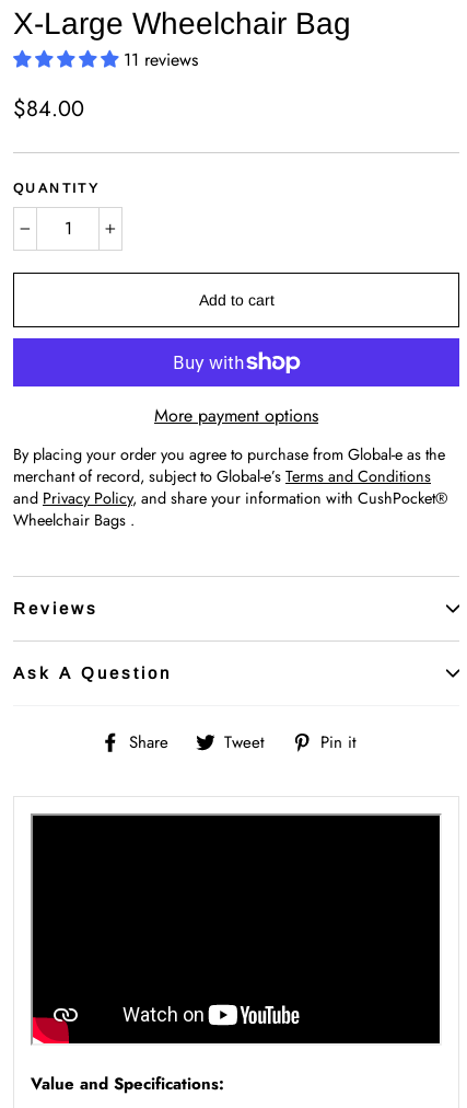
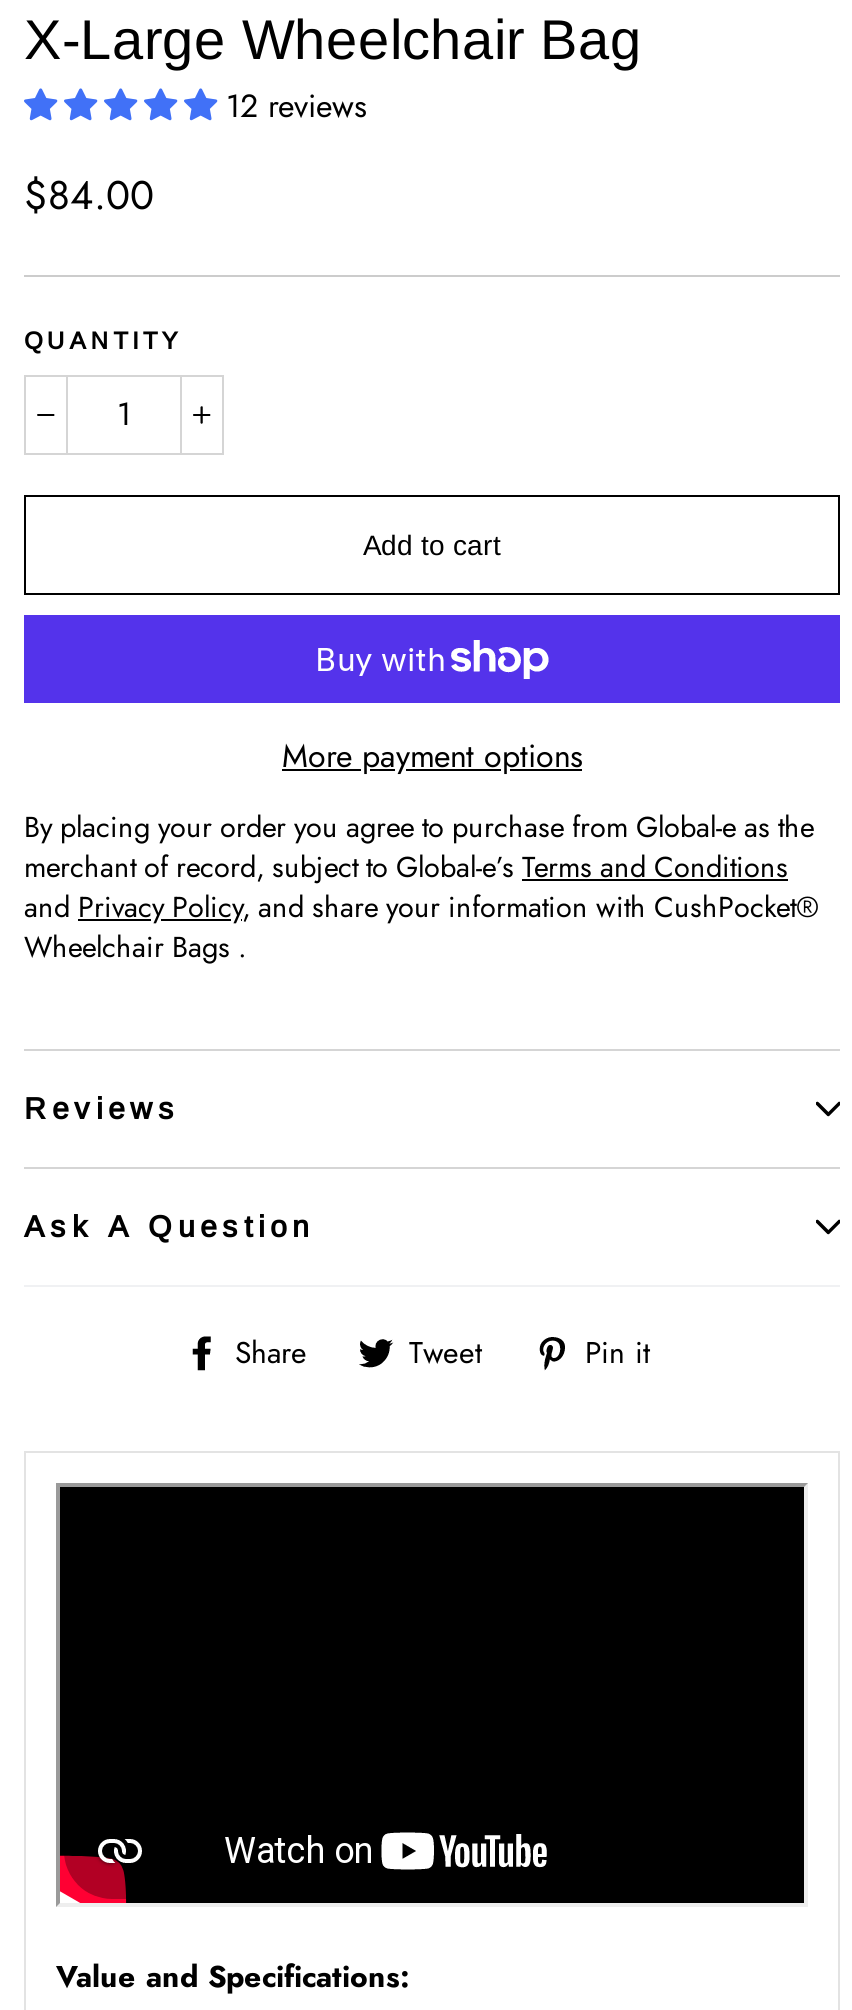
- 11 reviews
+ 12 reviews
